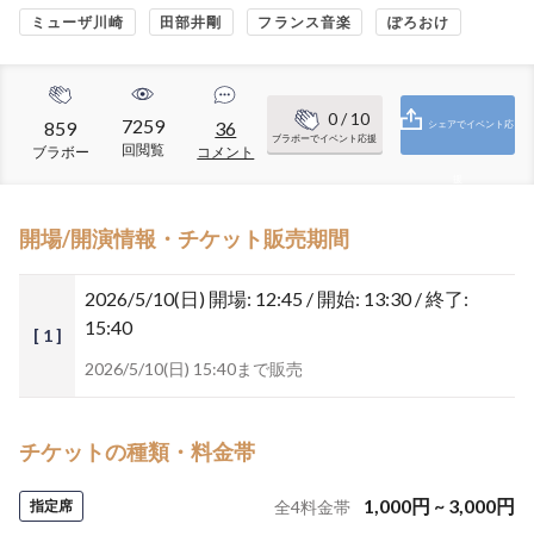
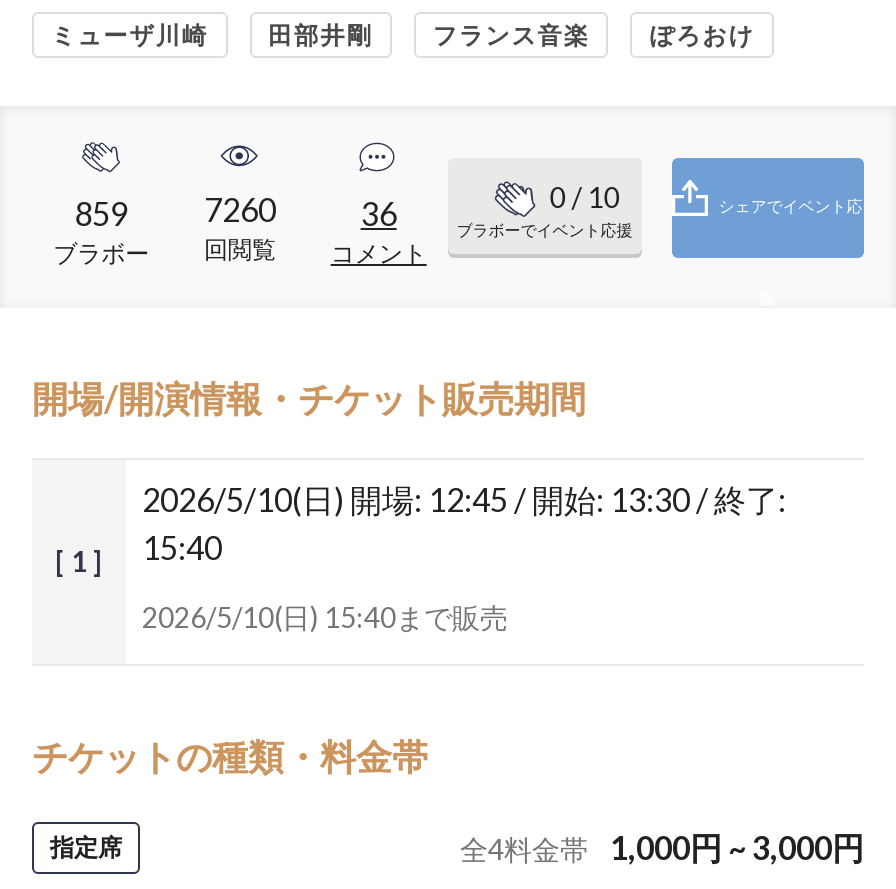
- 859 7259
+ 859 7260
